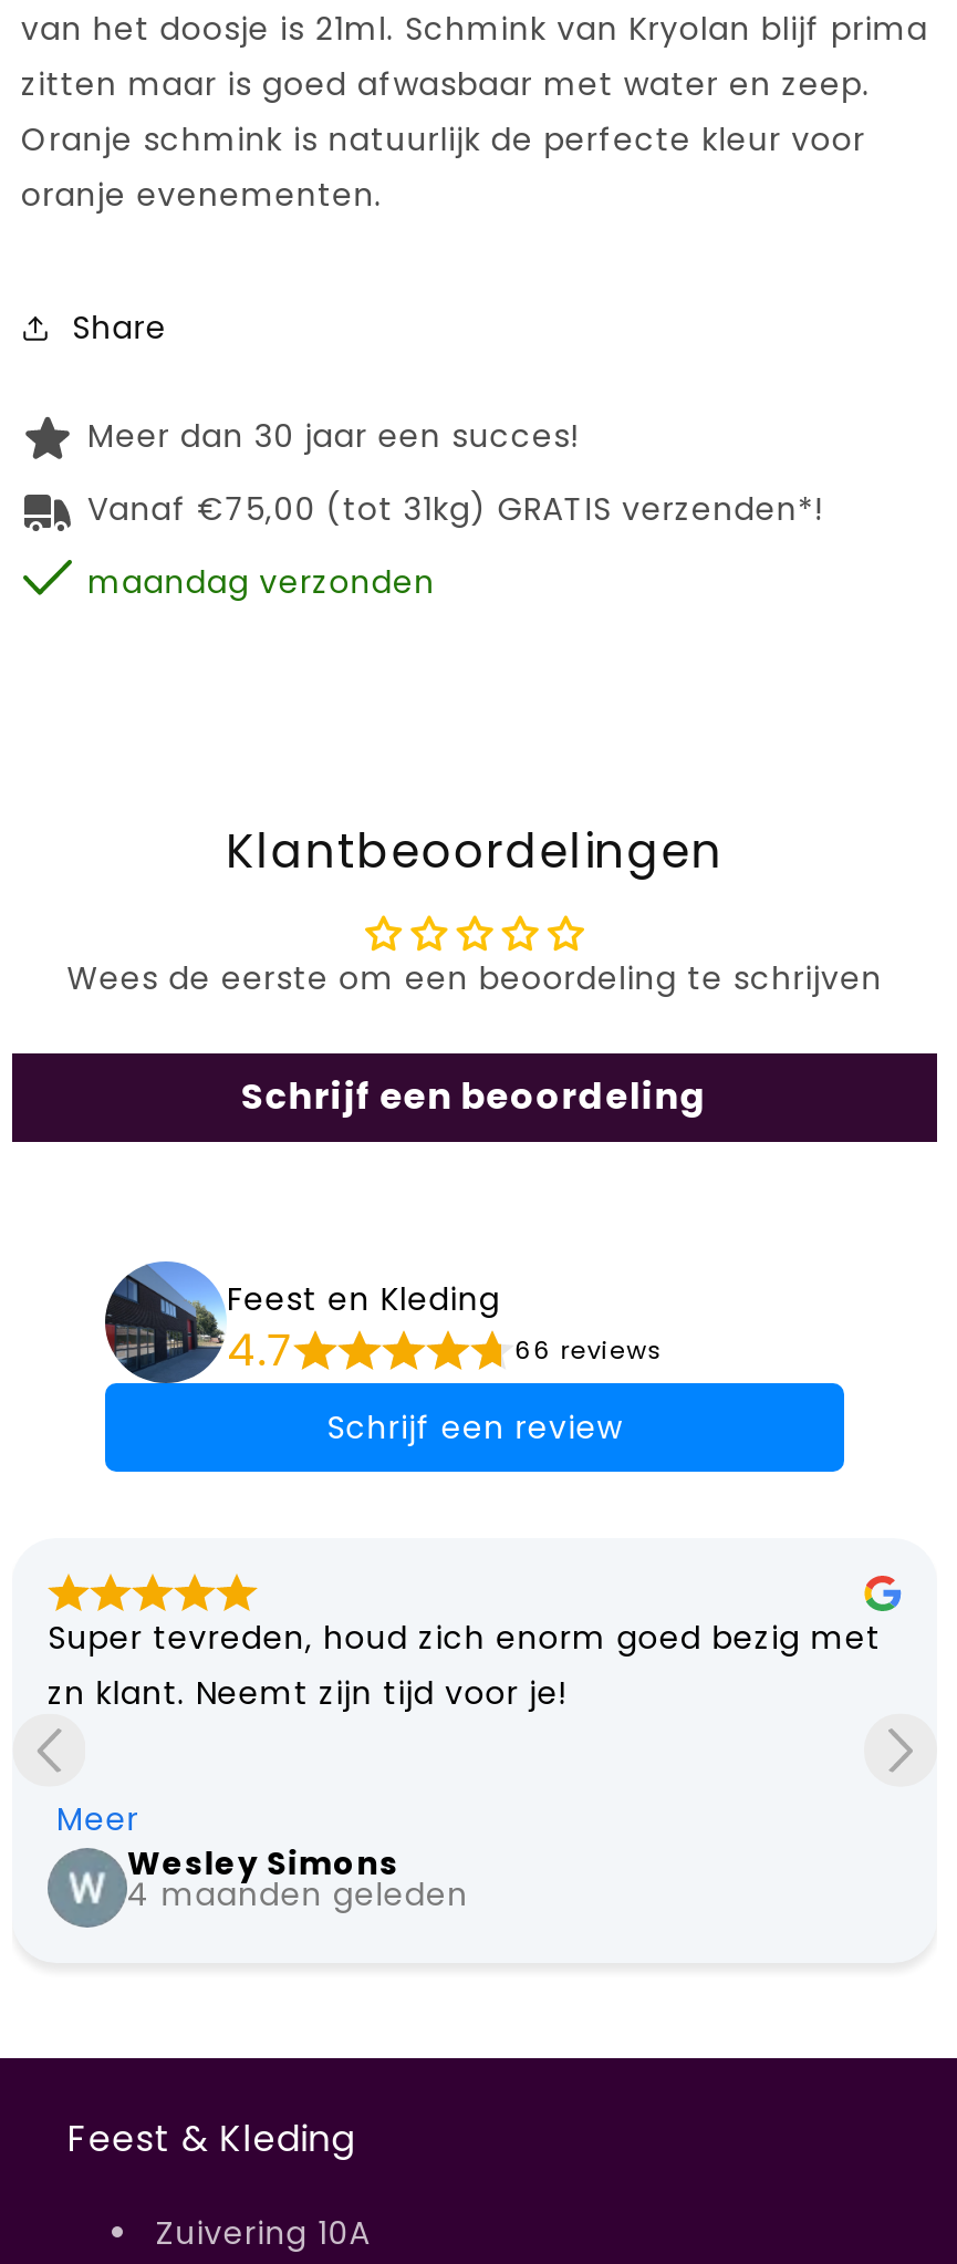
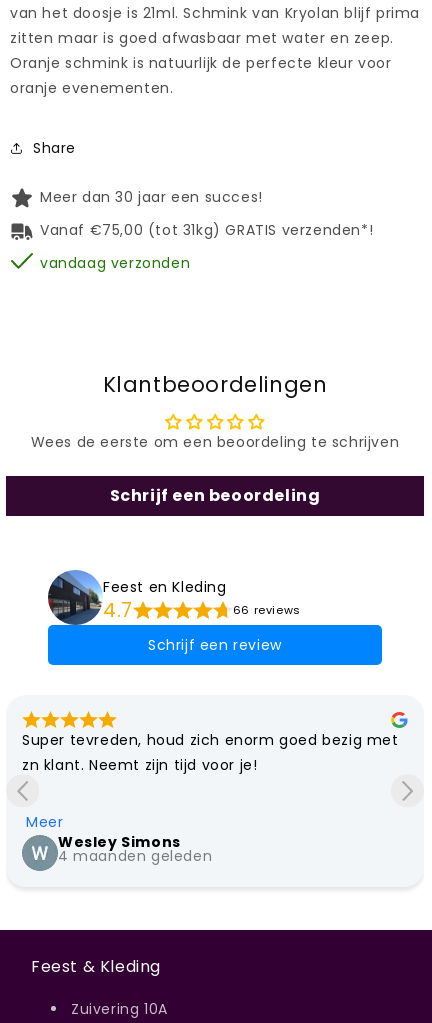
- maandag verzonden
+ vandaag verzonden
